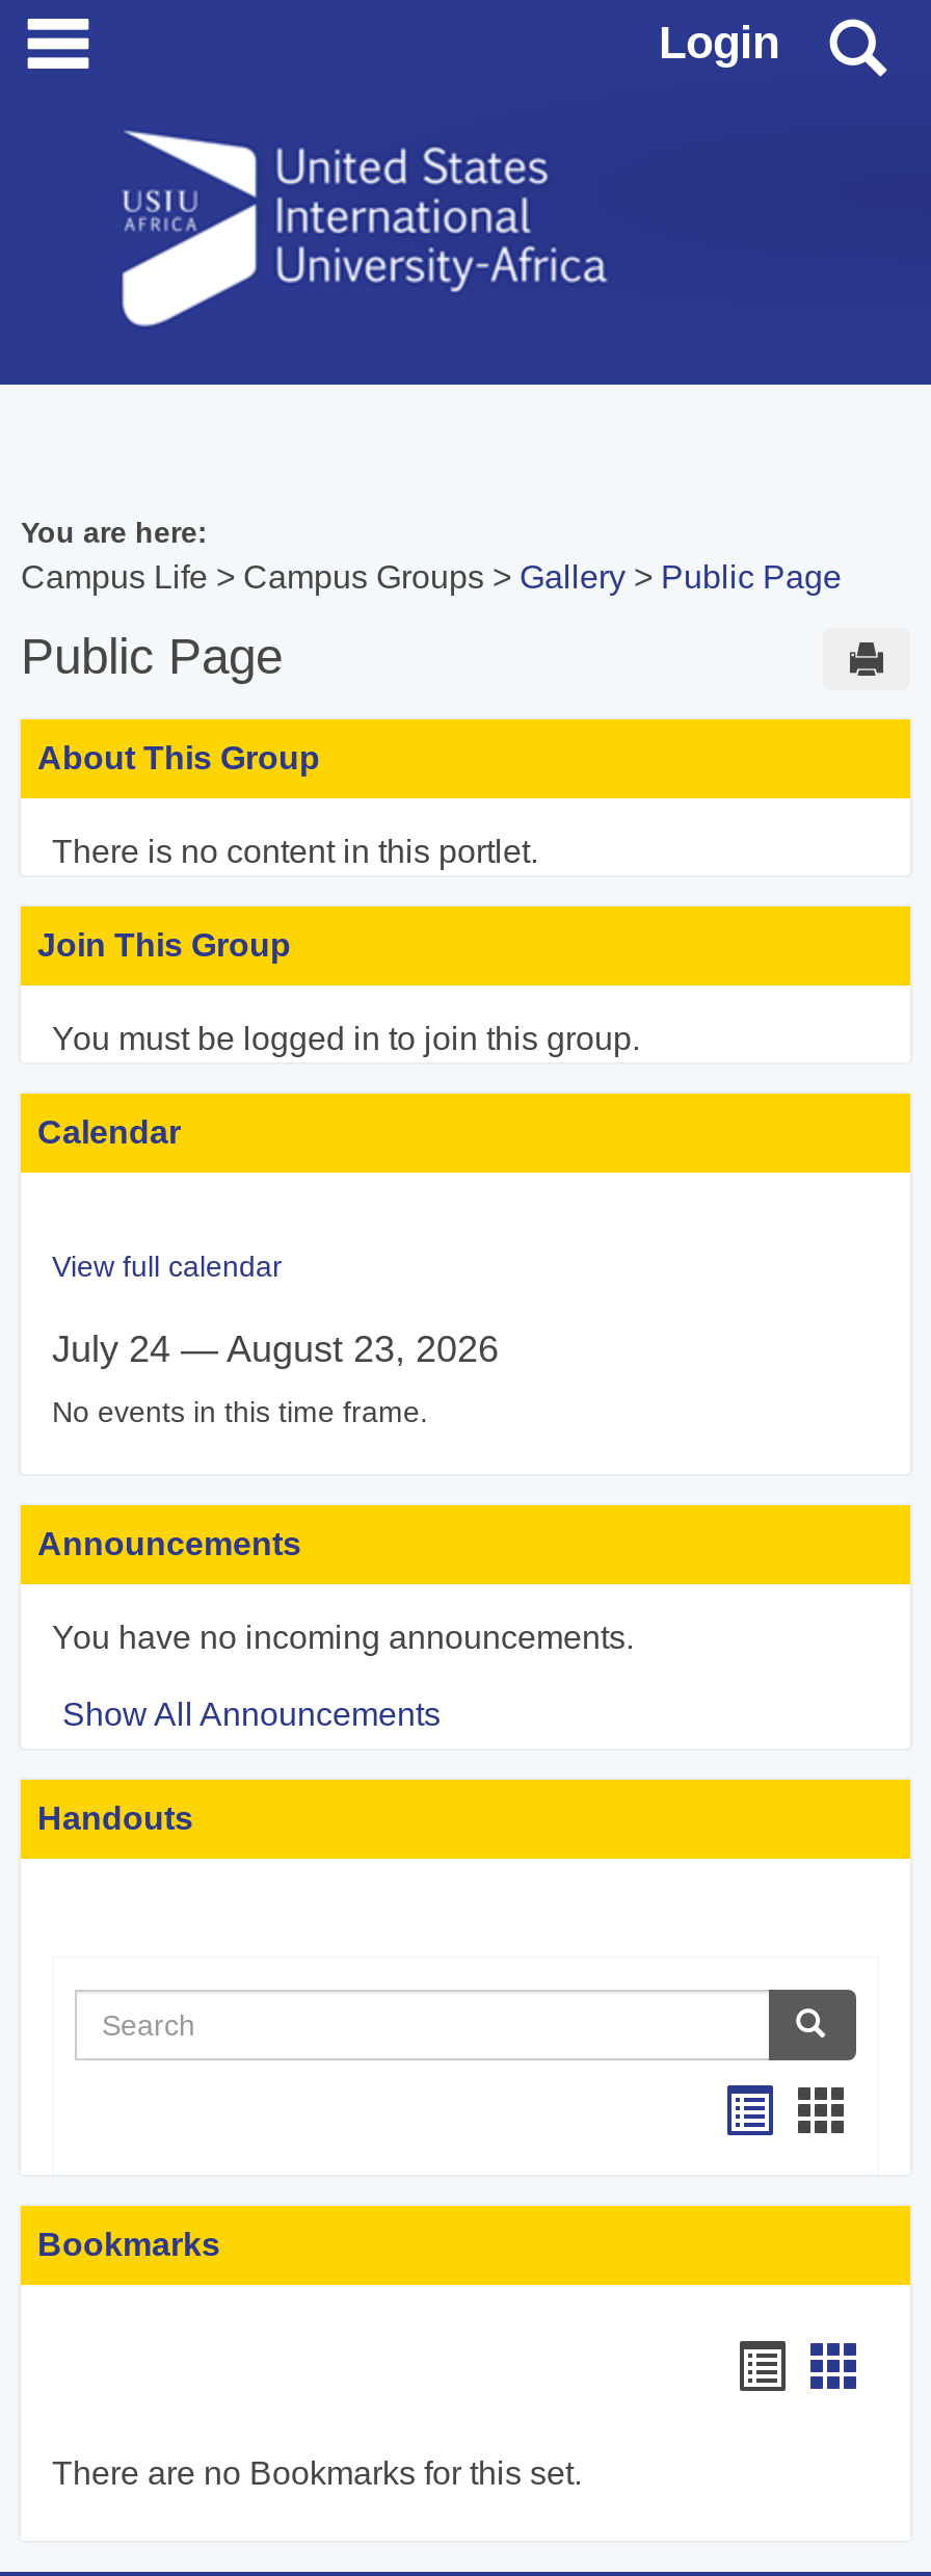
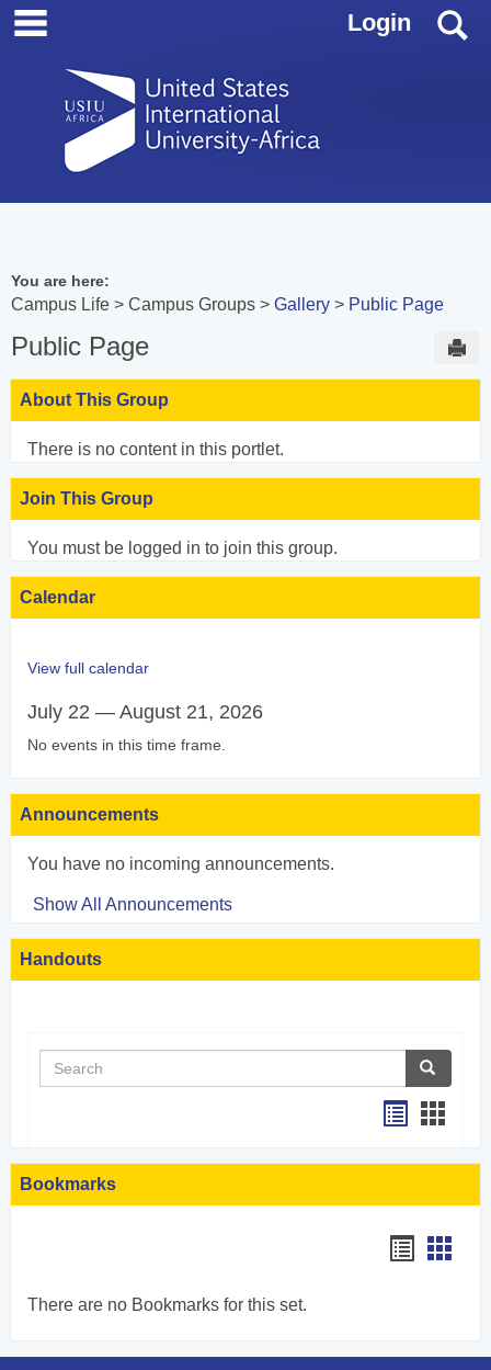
- July 24 — August 23, 2026
+ July 22 — August 21, 2026
